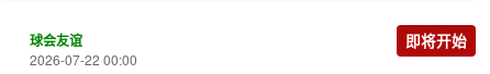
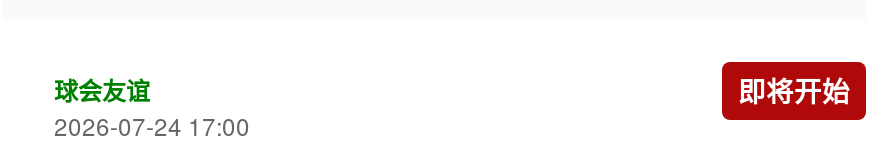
- 2026-07-22 00:00
+ 2026-07-24 17:00
